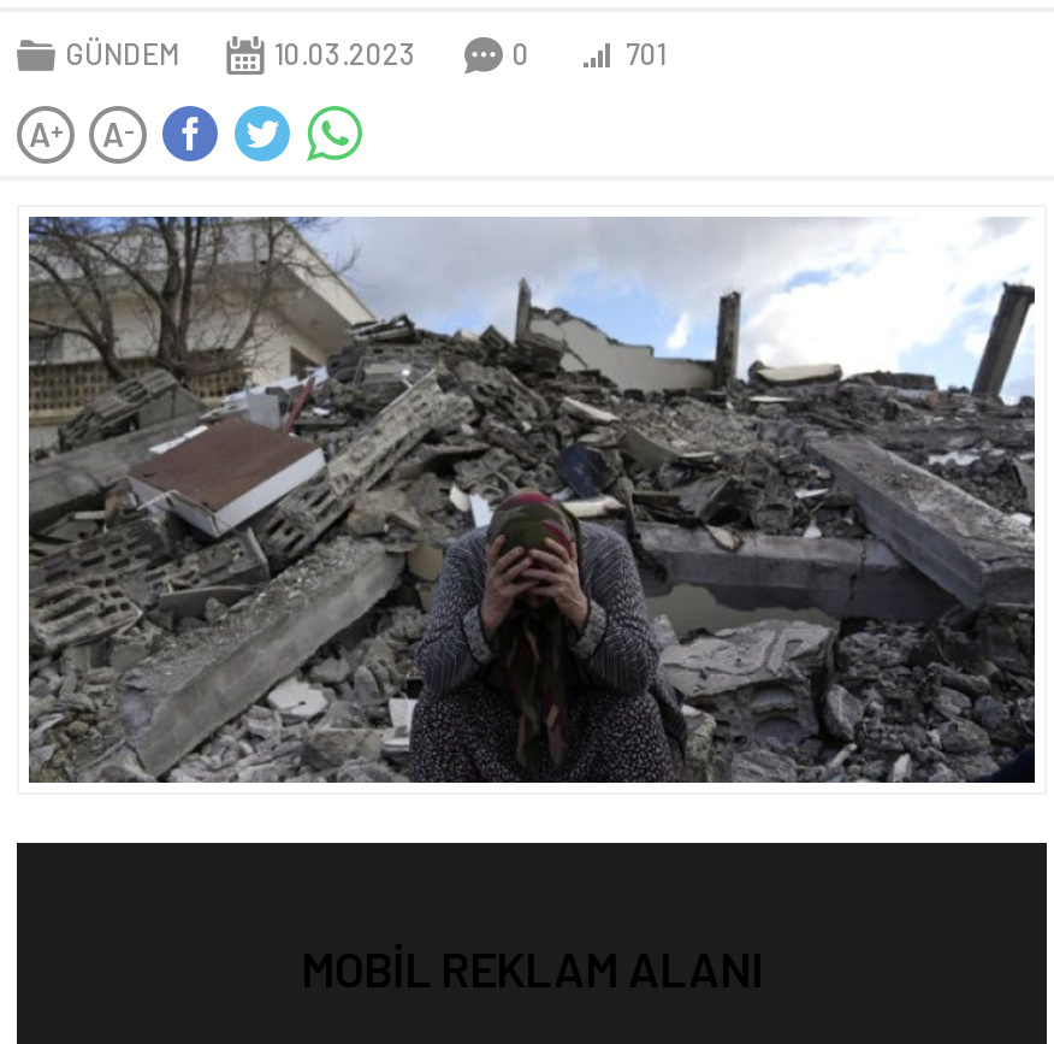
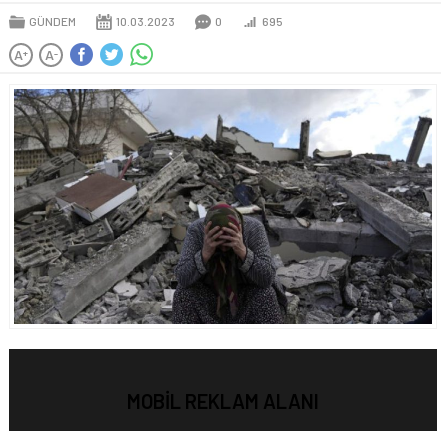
- 701
+ 695
